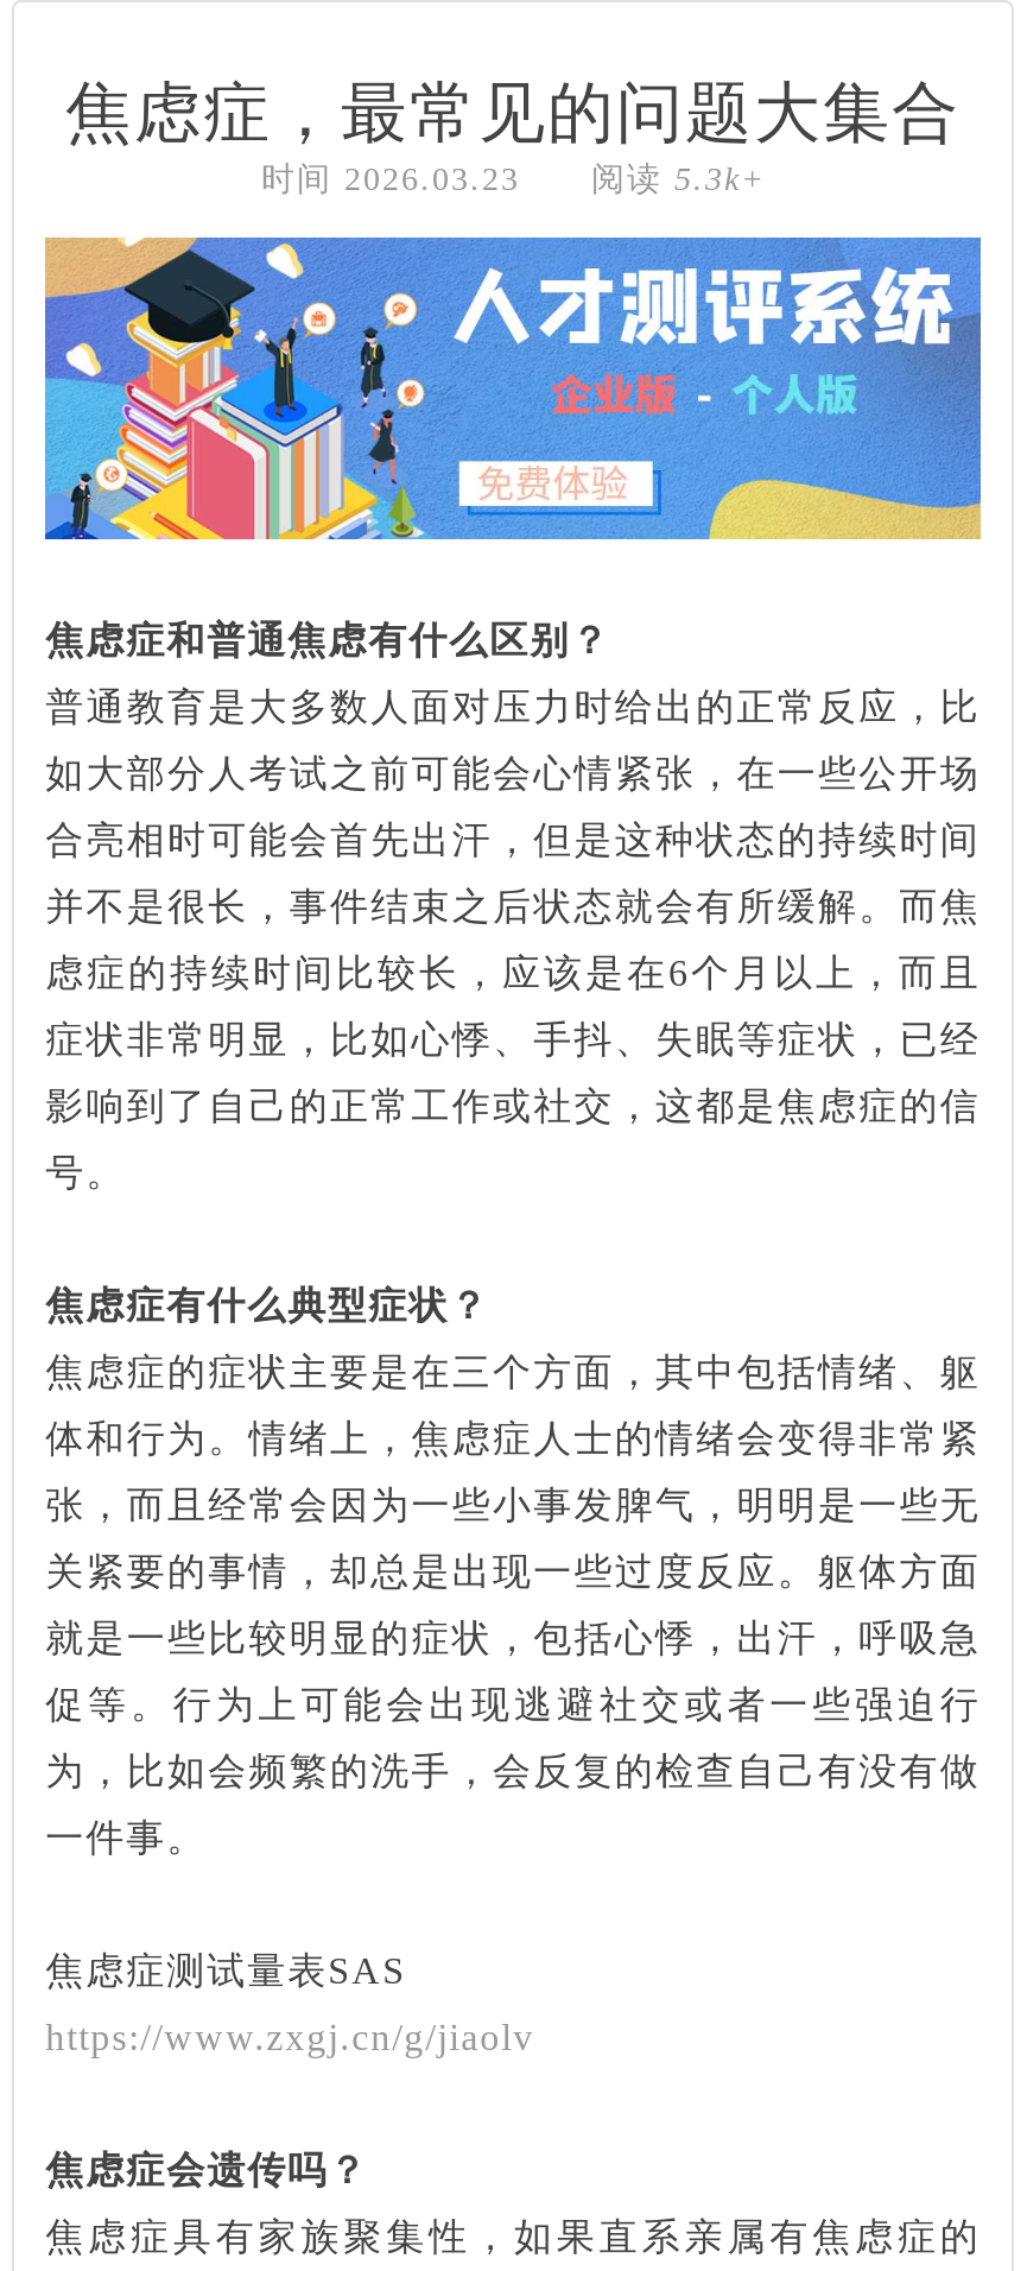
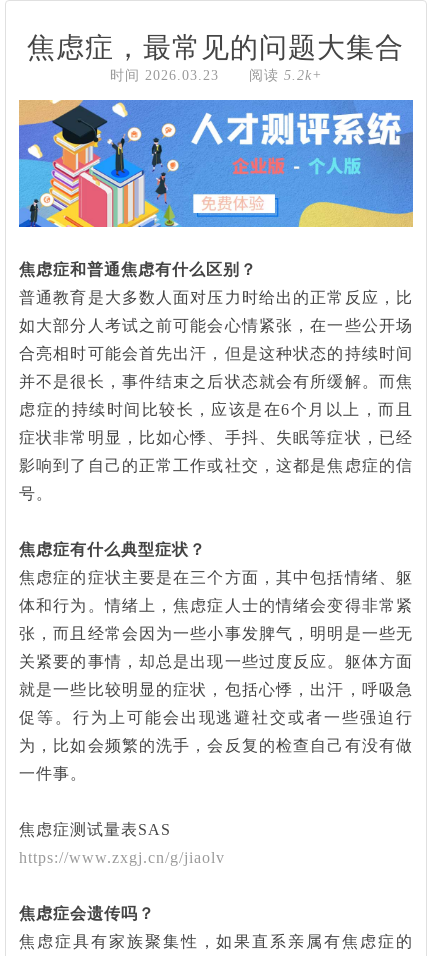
- 时间 2026.03.23 阅读5.3k+
+ 时间 2026.03.23 阅读5.2k+
